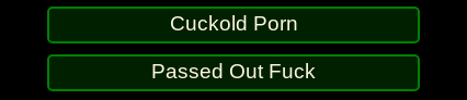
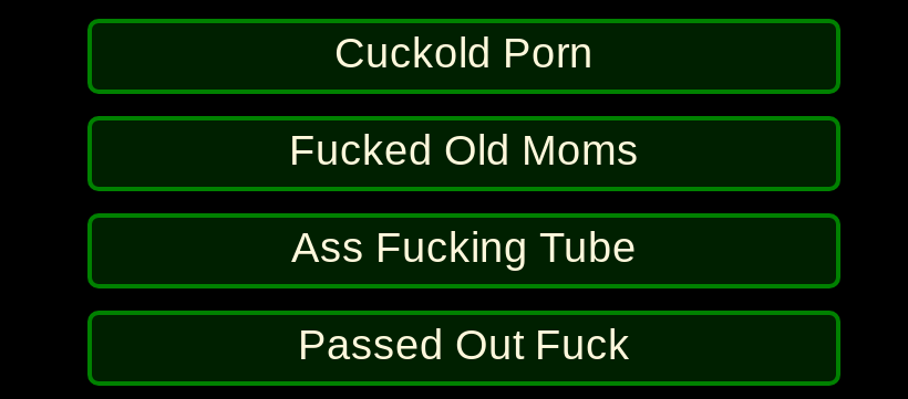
+ Fucked Old Moms
+ Ass Fucking Tube
